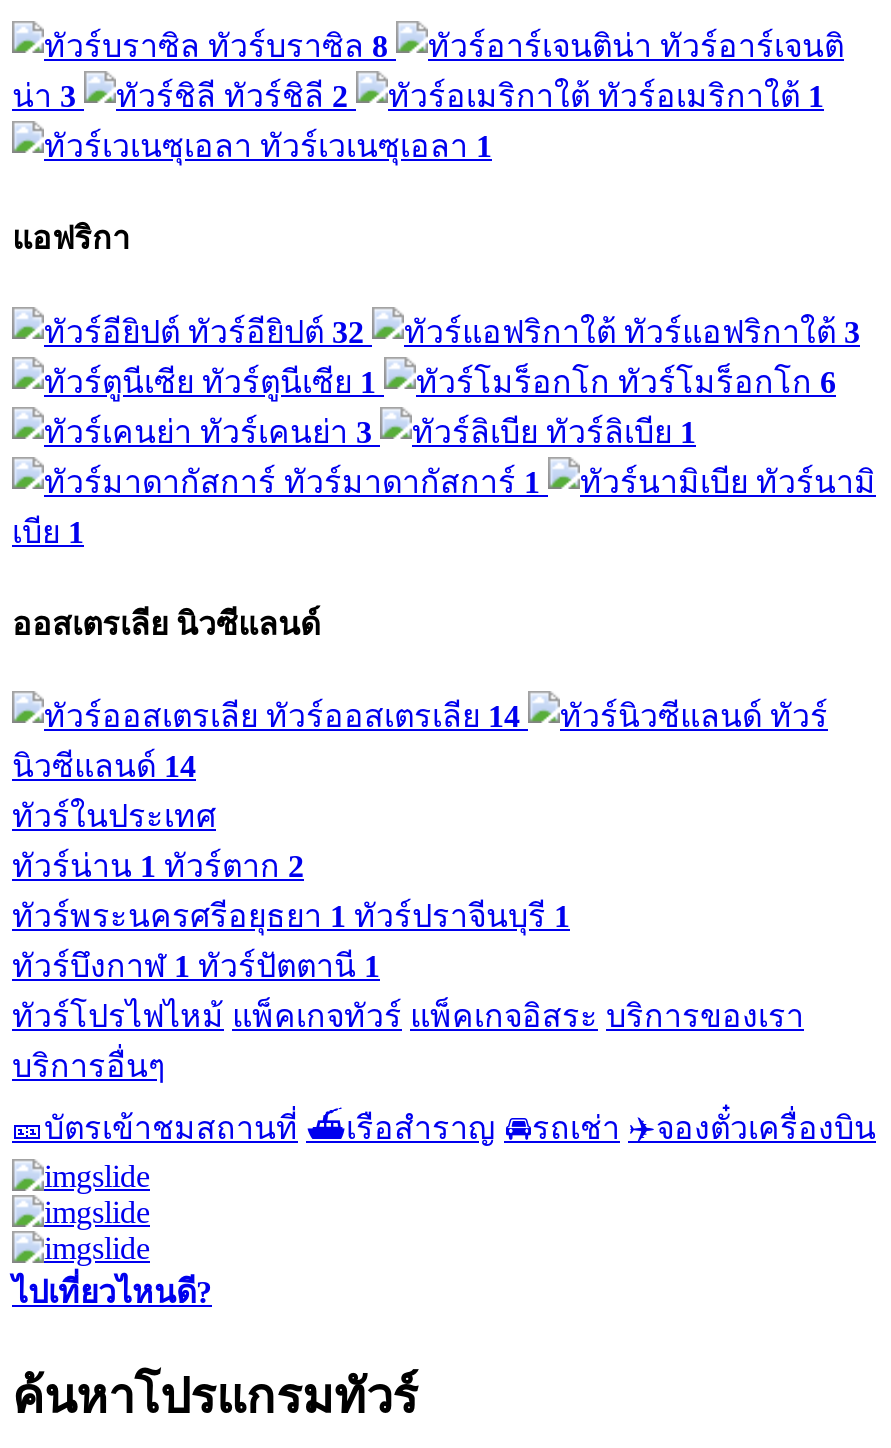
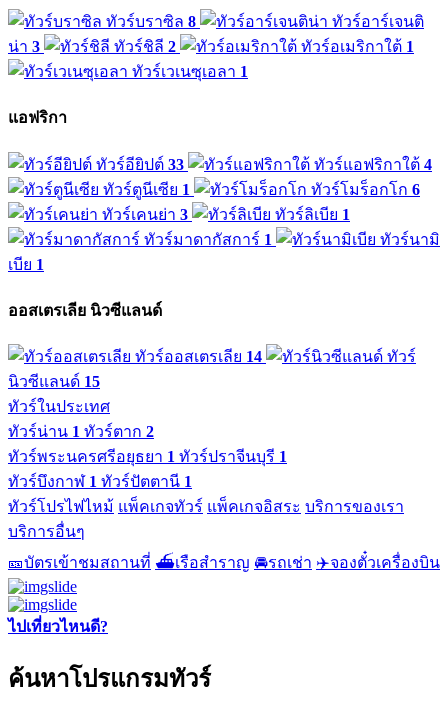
- ทัวร์อียิปต์32
+ ทัวร์อียิปต์33

- ทัวร์แอฟริกาใต้3
+ ทัวร์แอฟริกาใต้4

- นิวซีแลนด์14
+ นิวซีแลนด์15
